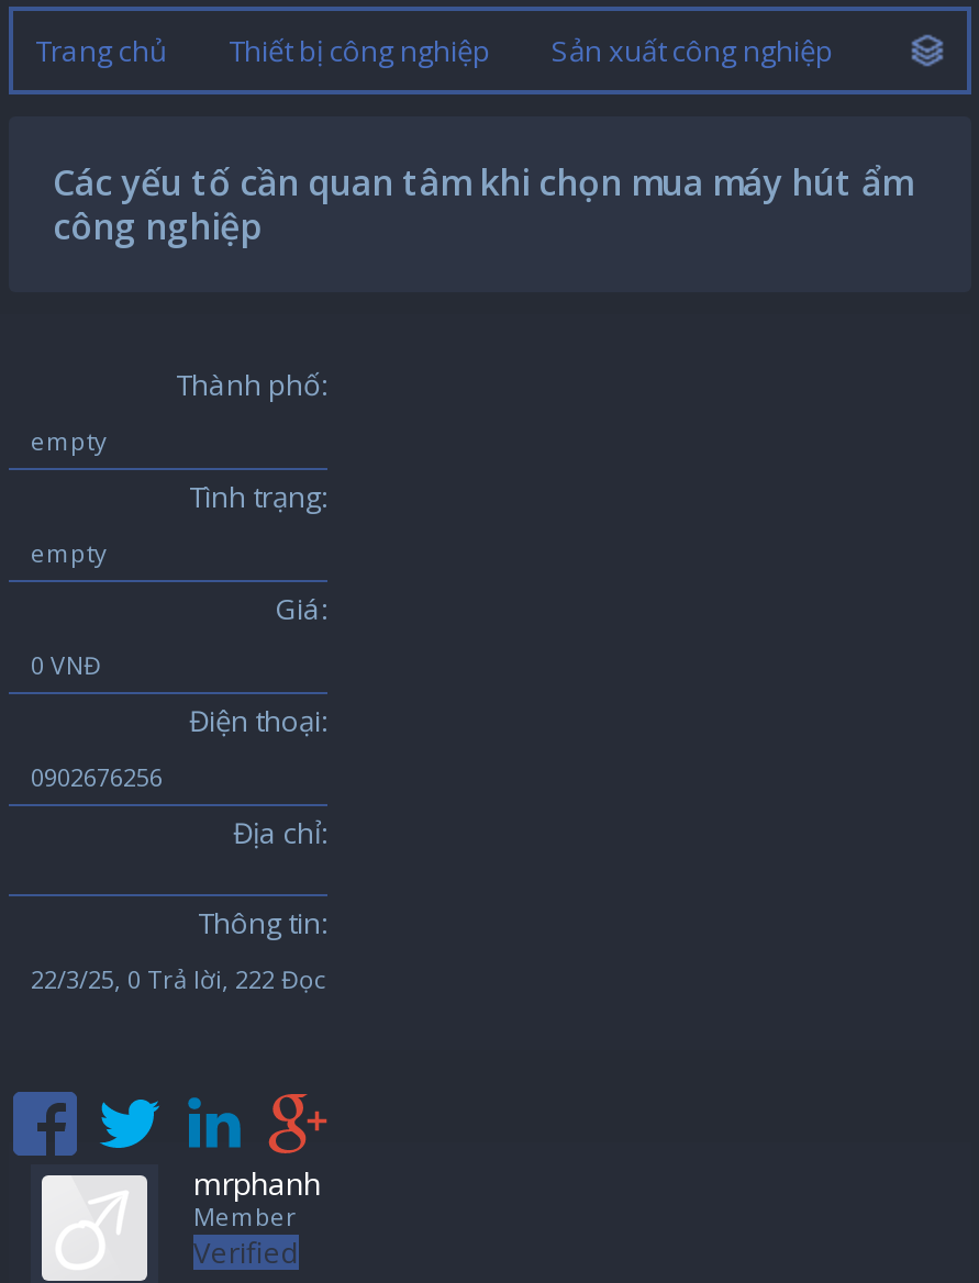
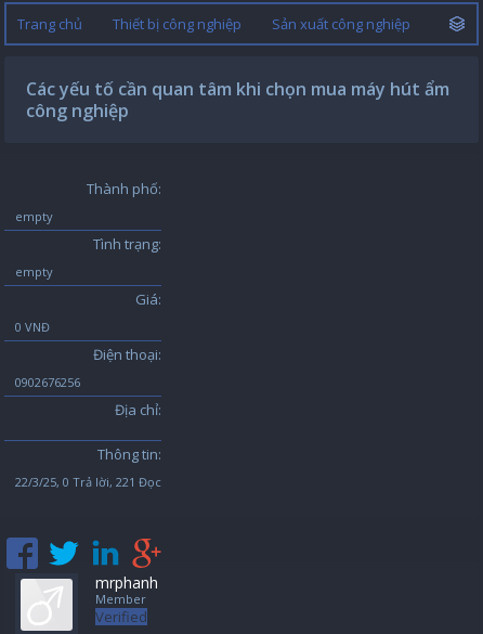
- 22/3/25, 0 Trả lời, 222 Đọc
+ 22/3/25, 0 Trả lời, 221 Đọc
